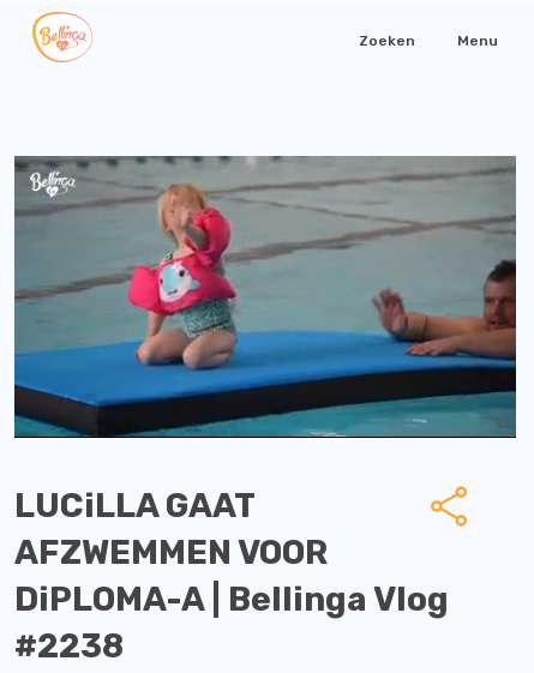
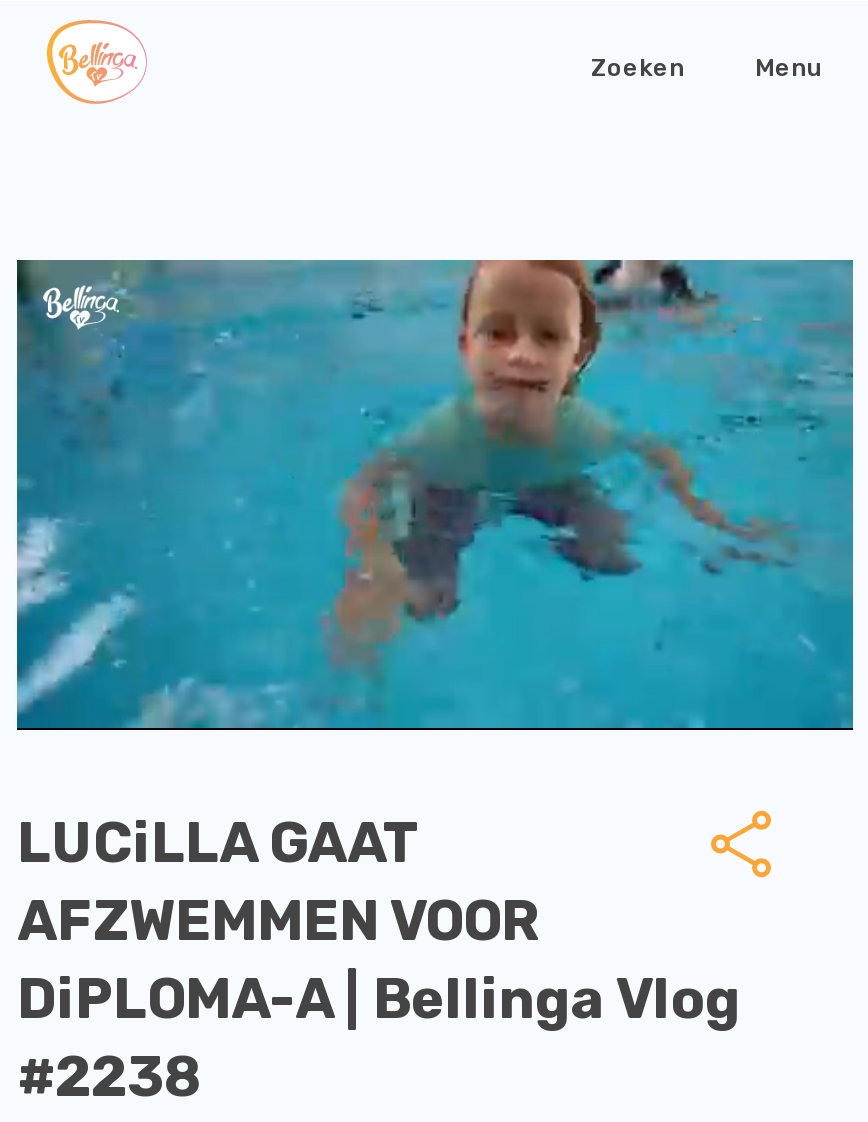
- [image]
+ [image]
